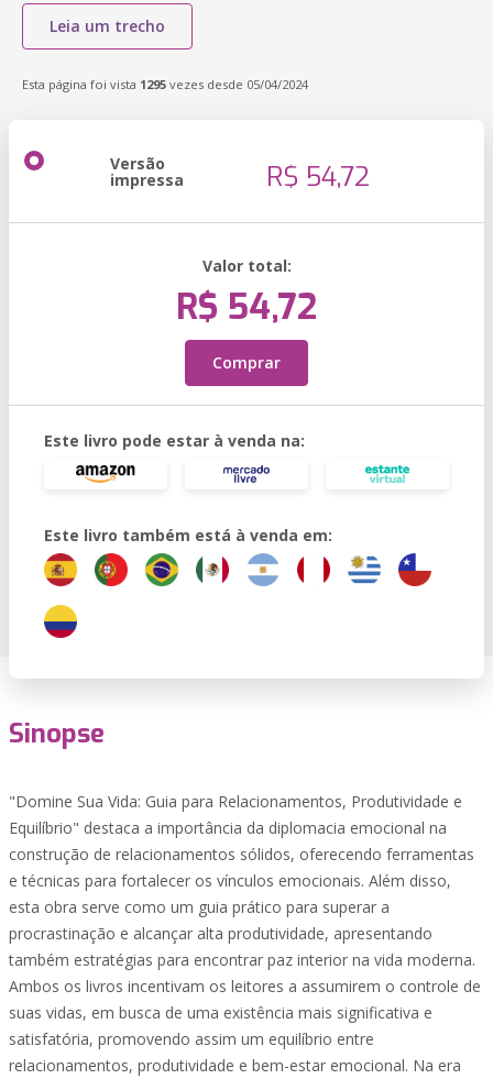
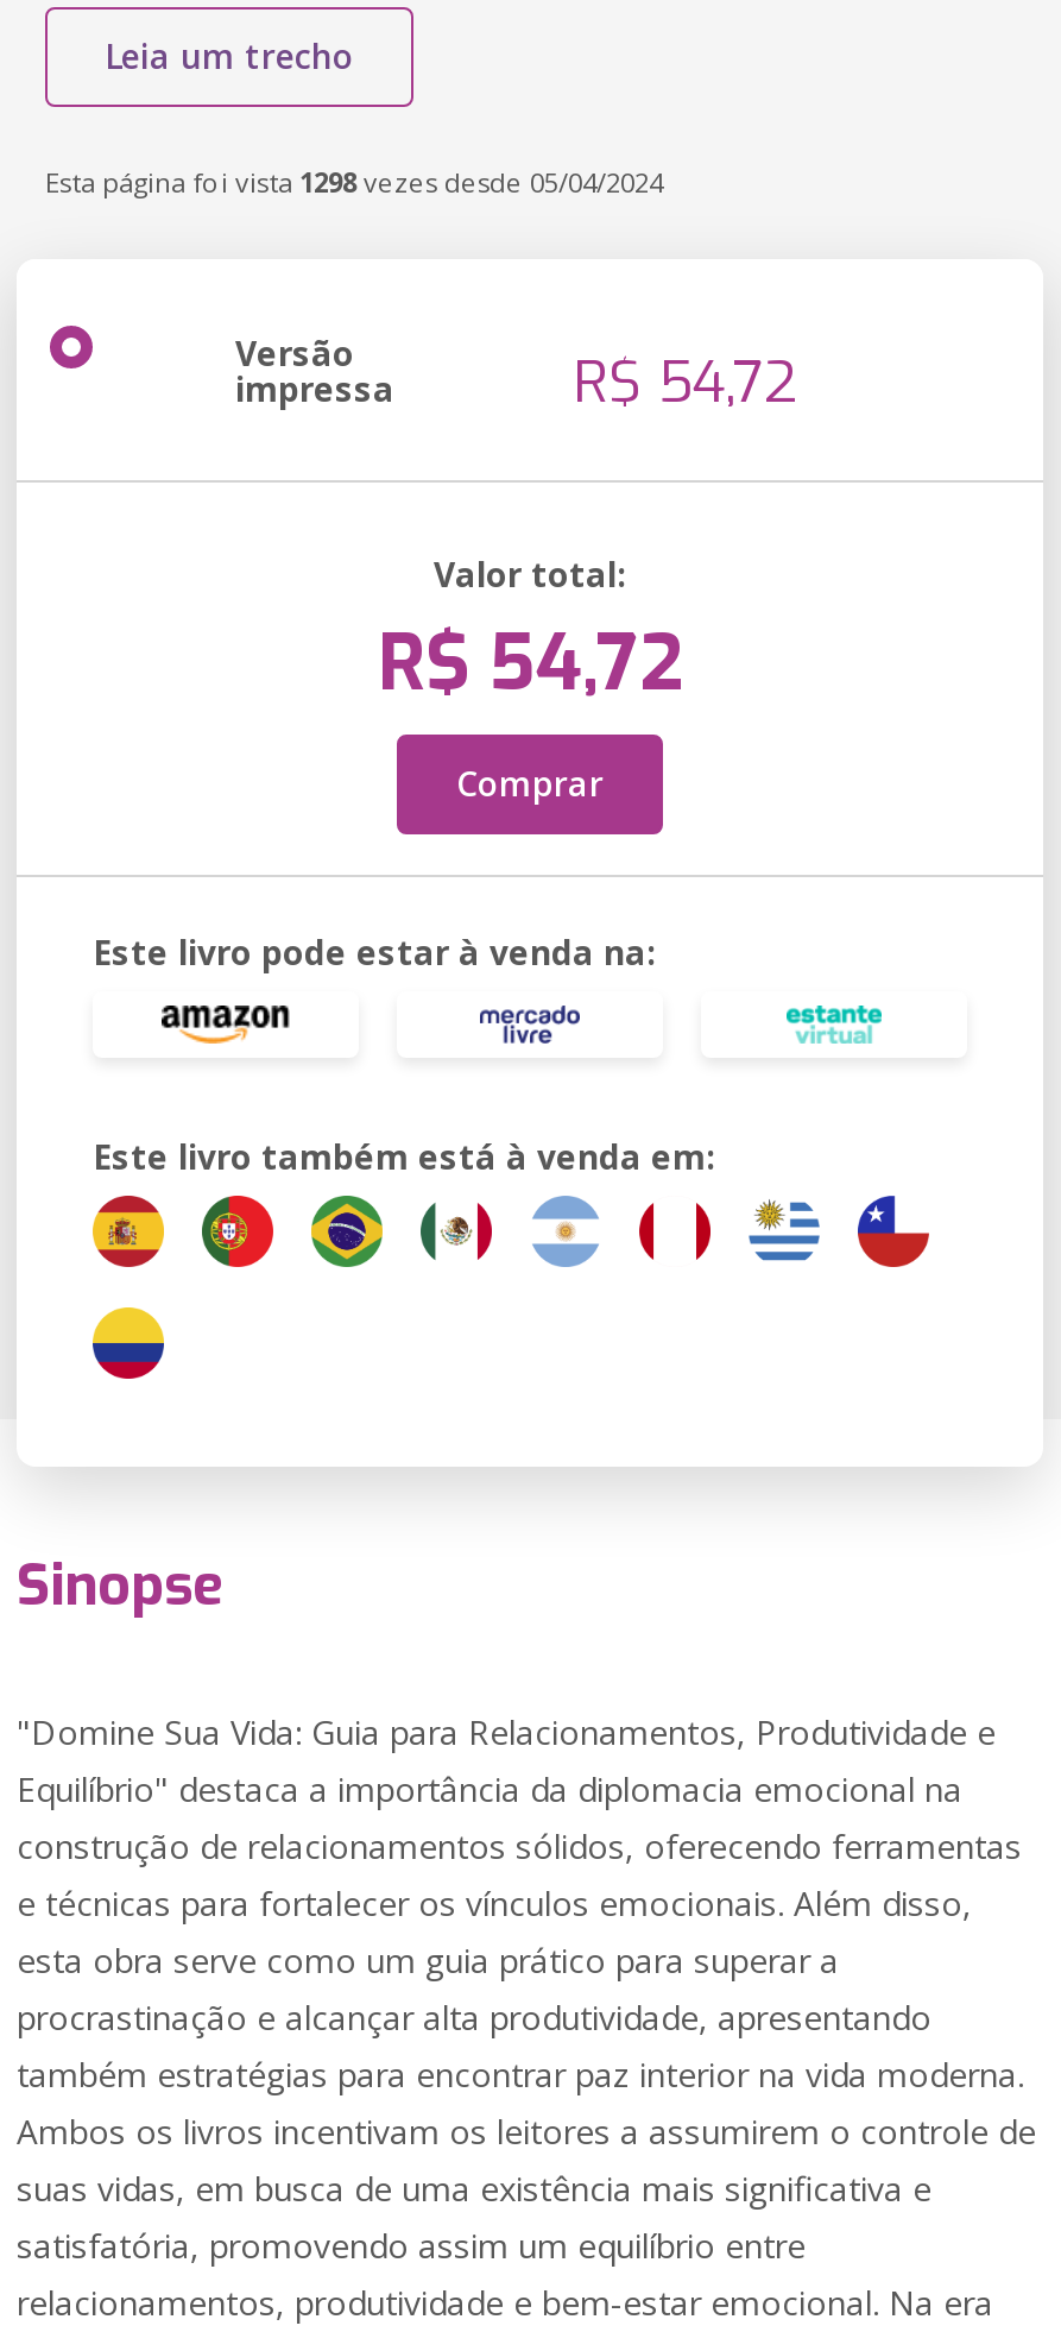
- Esta página foi vista 1295vezes desde 05/04/2024
+ Esta página foi vista 1298vezes desde 05/04/2024
